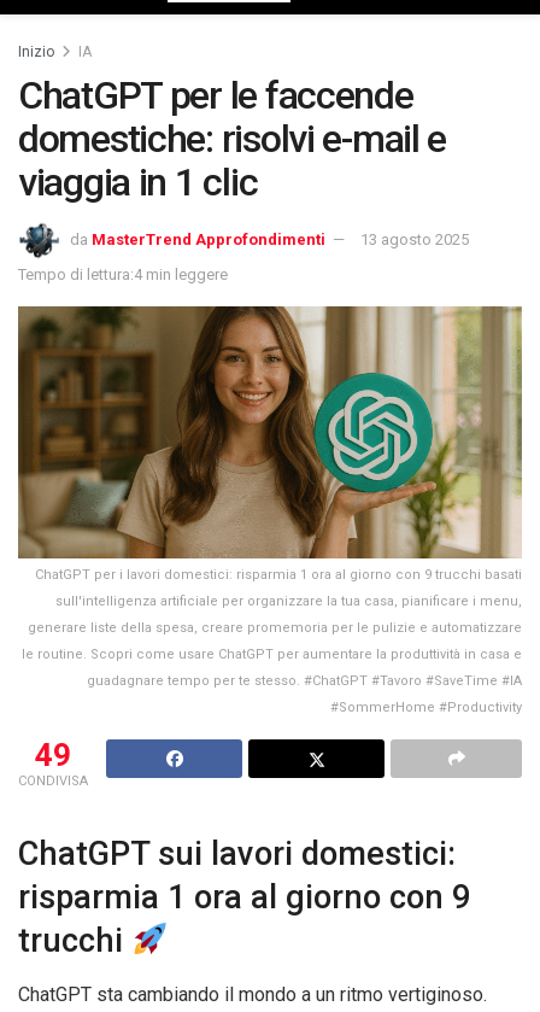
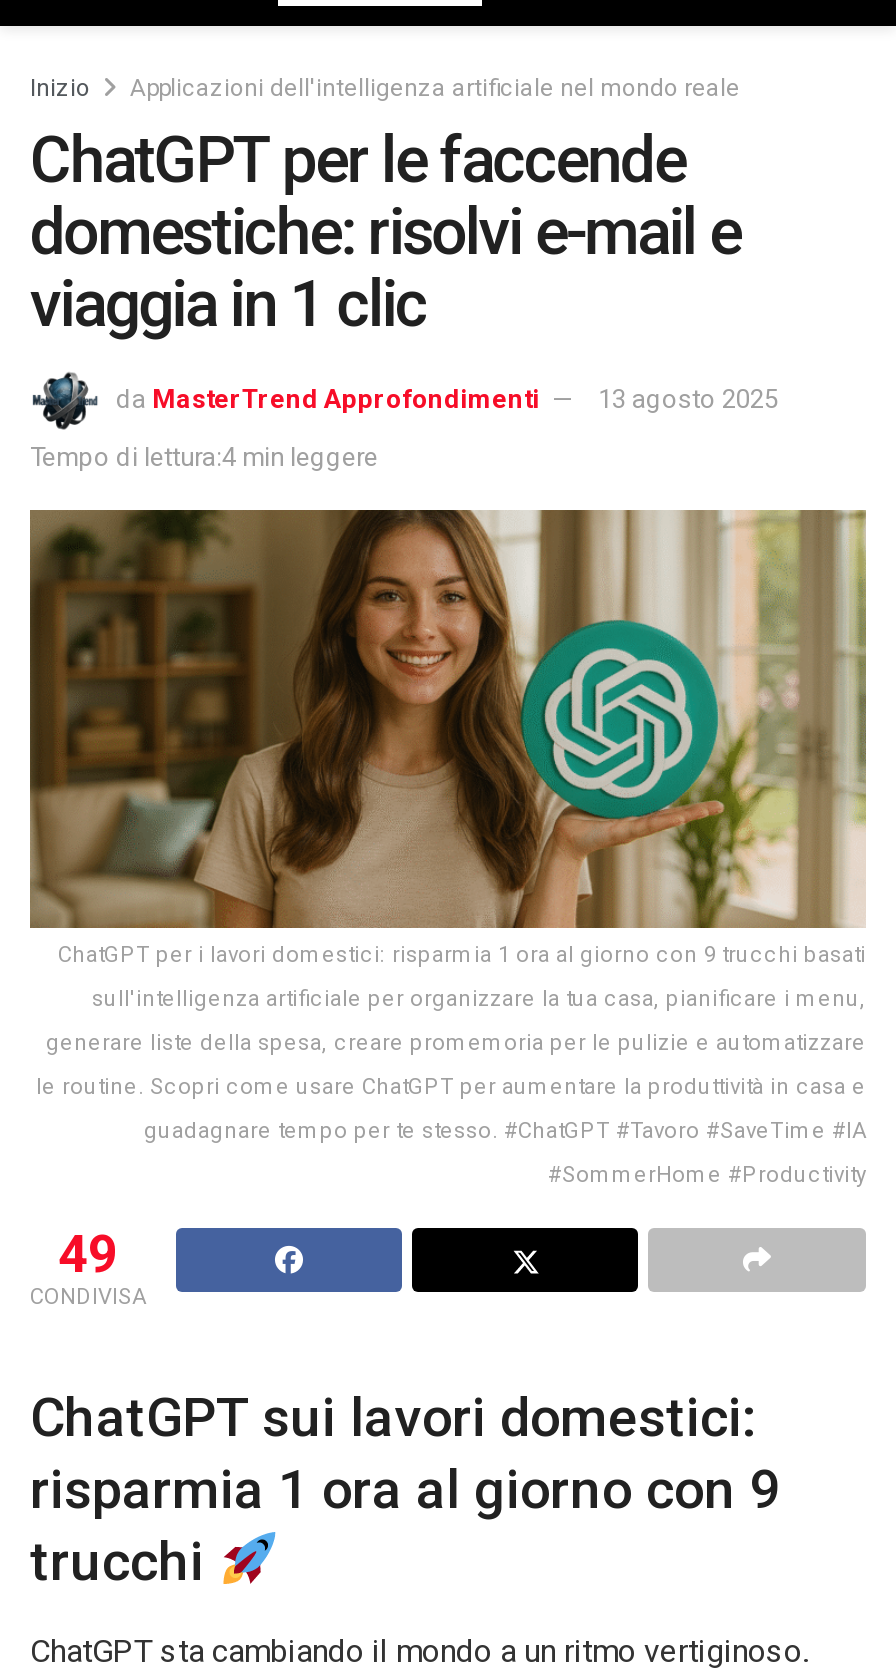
- IA
+ Applicazioni dell'intelligenza artificiale nel mondo reale
